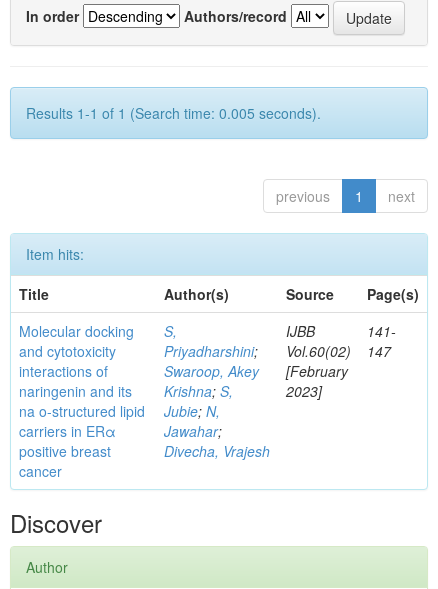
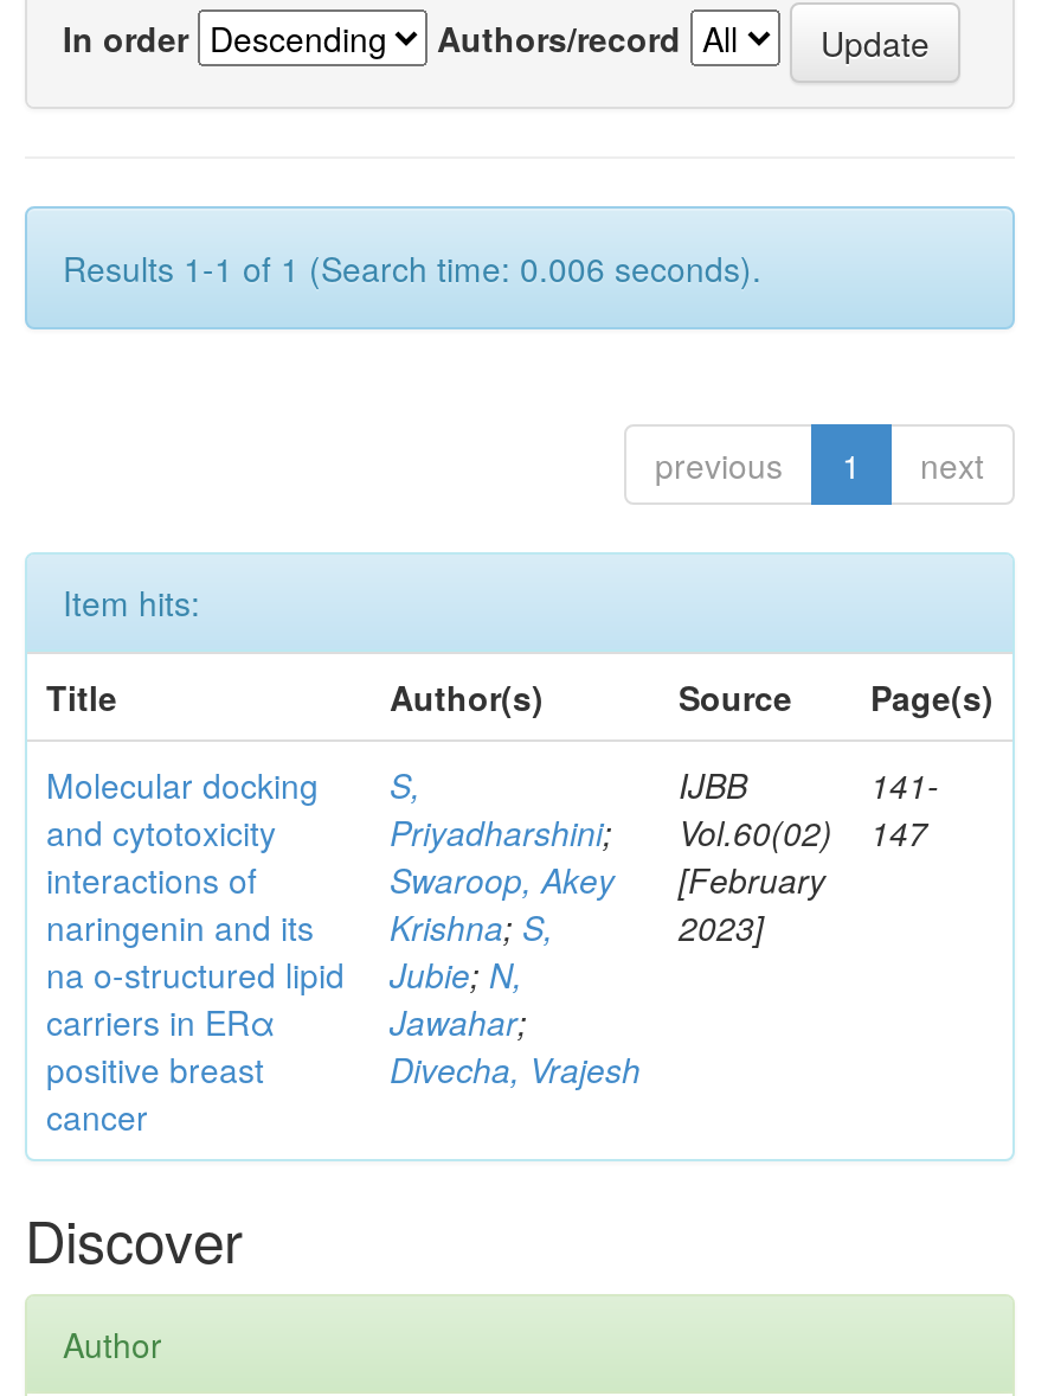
- Results 1-1 of 1 (Search time: 0.005 seconds).
+ Results 1-1 of 1 (Search time: 0.006 seconds).
